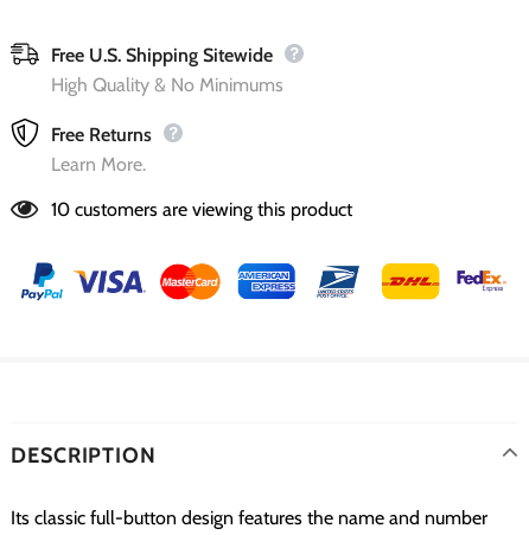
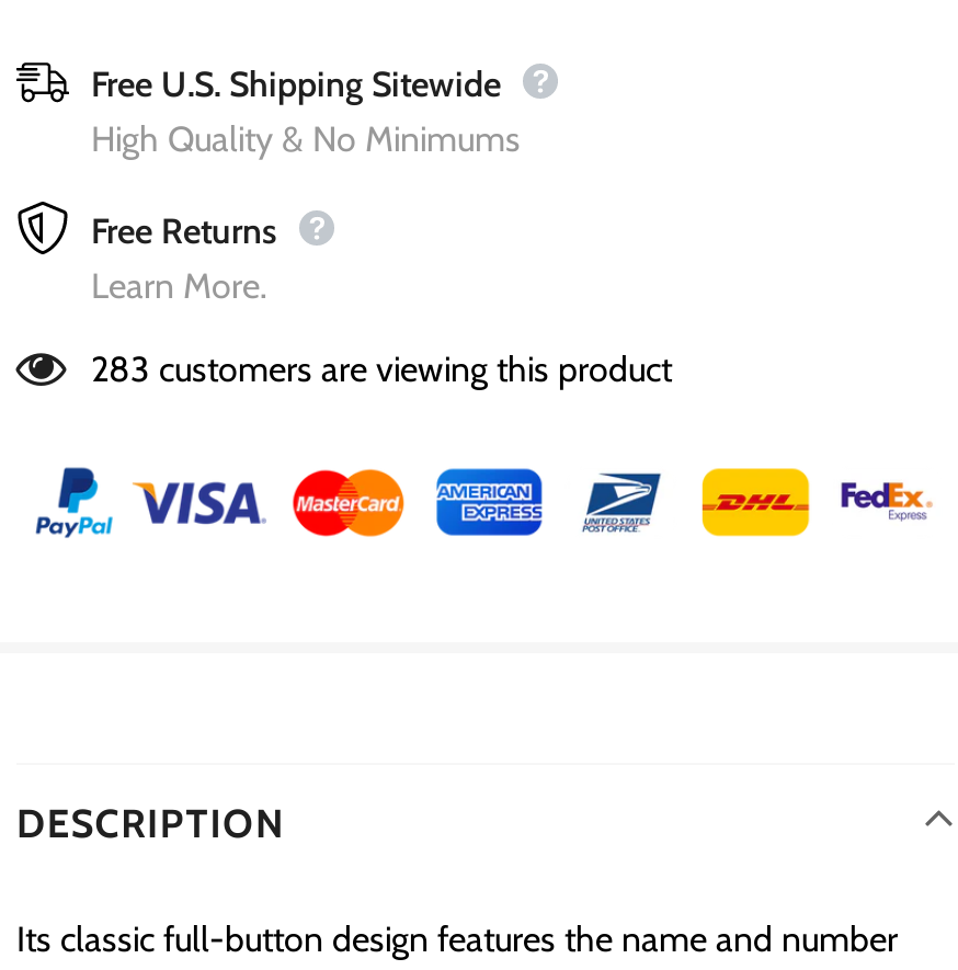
- 10 customers are viewing this product
+ 283 customers are viewing this product
